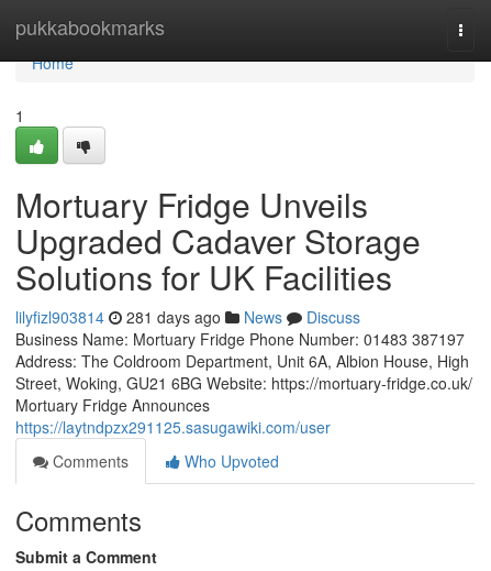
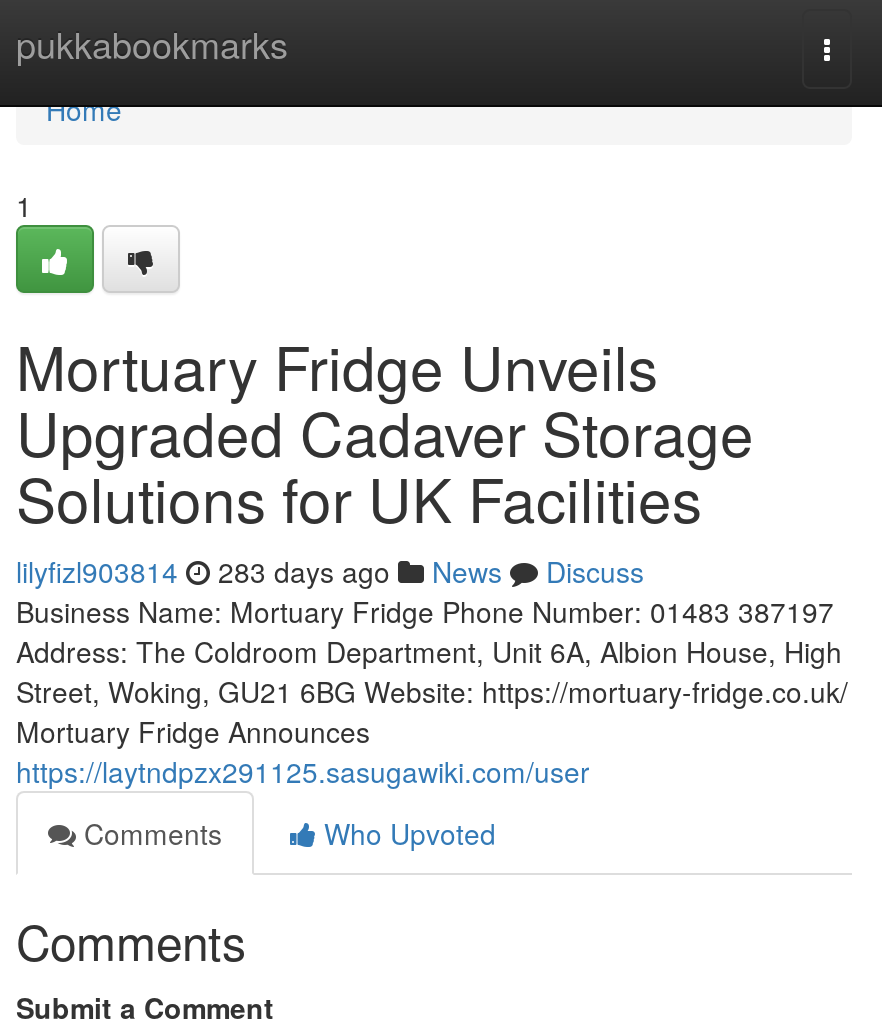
- lilyfizl903814 281 days ago News Discuss
+ lilyfizl903814 283 days ago News Discuss
